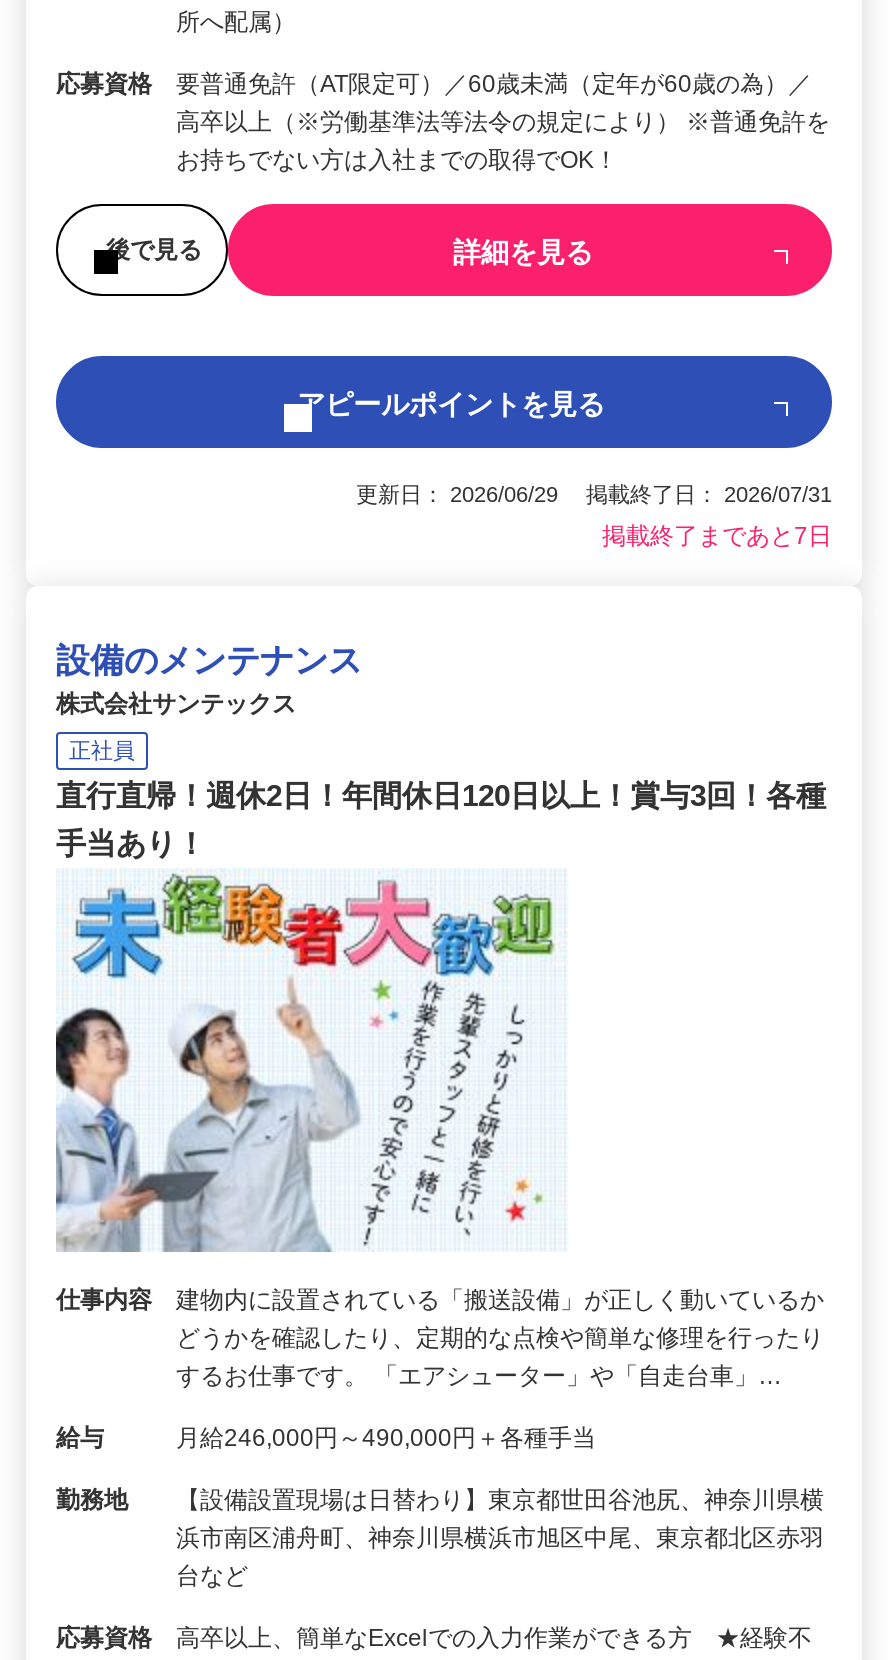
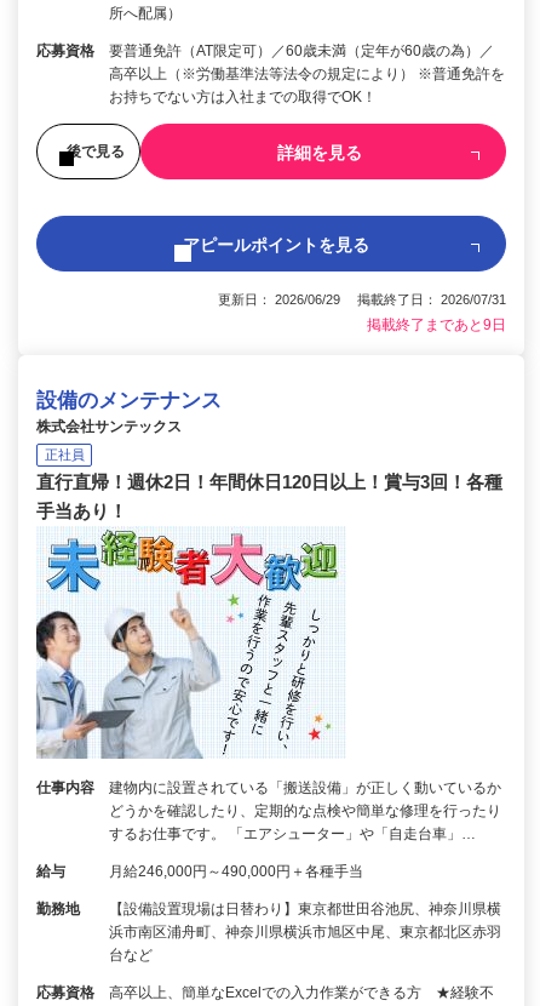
- 掲載終了まであと7日
+ 掲載終了まであと9日
